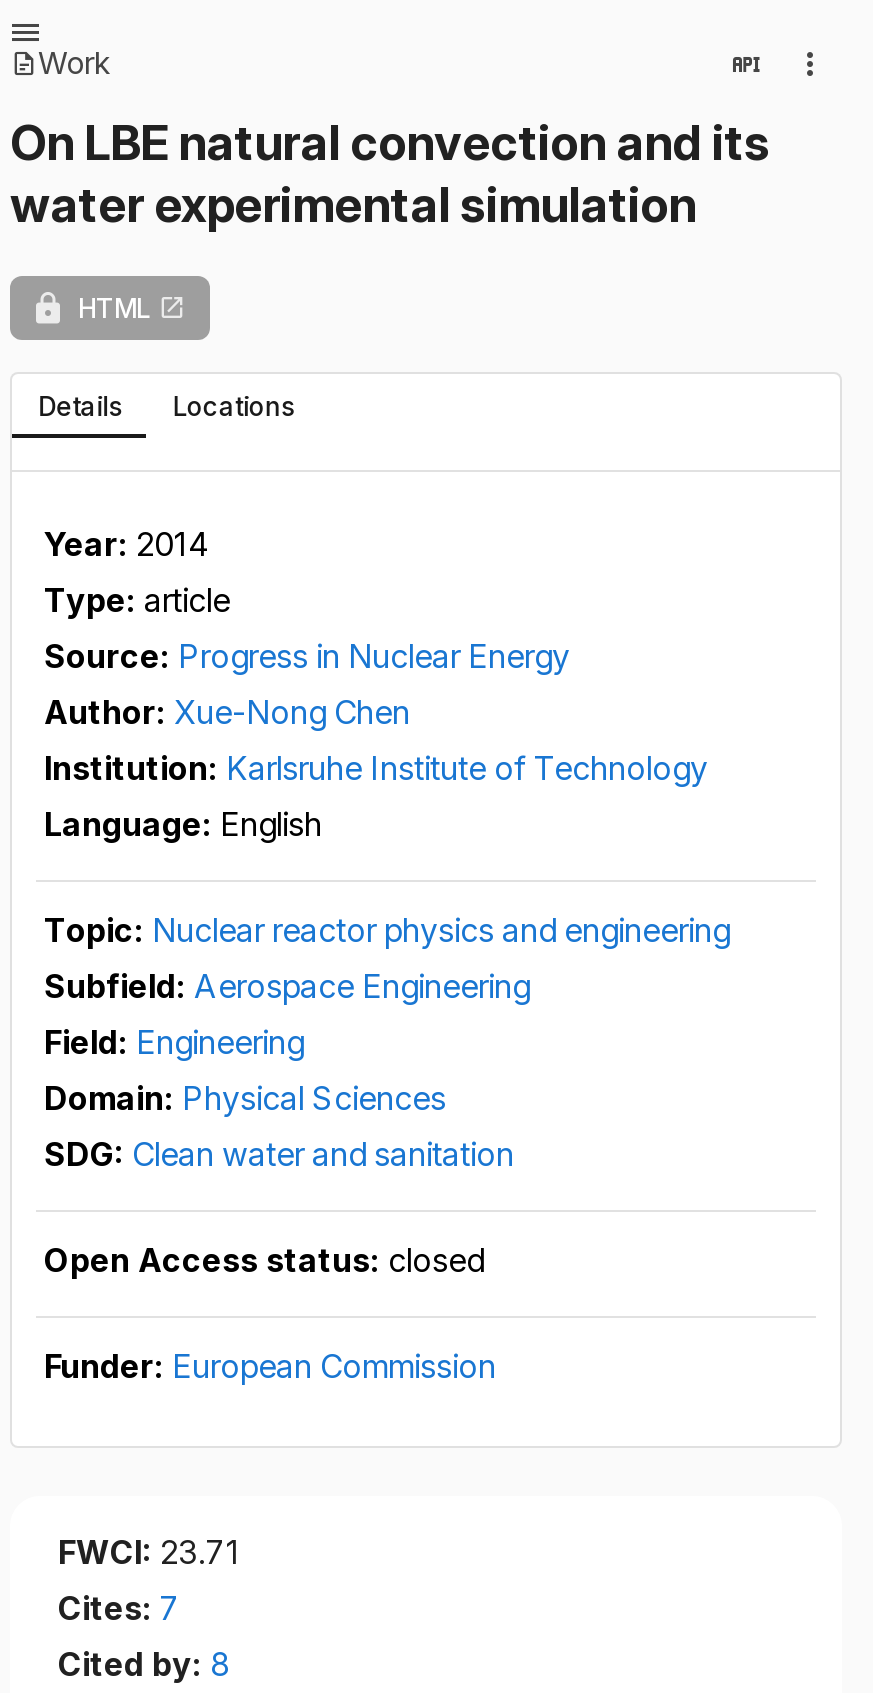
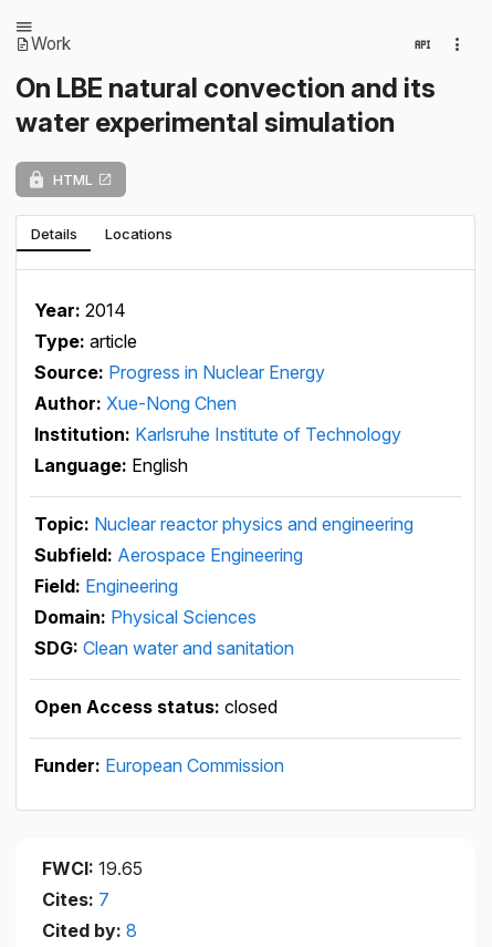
- FWCI: 23.71
+ FWCI: 19.65
